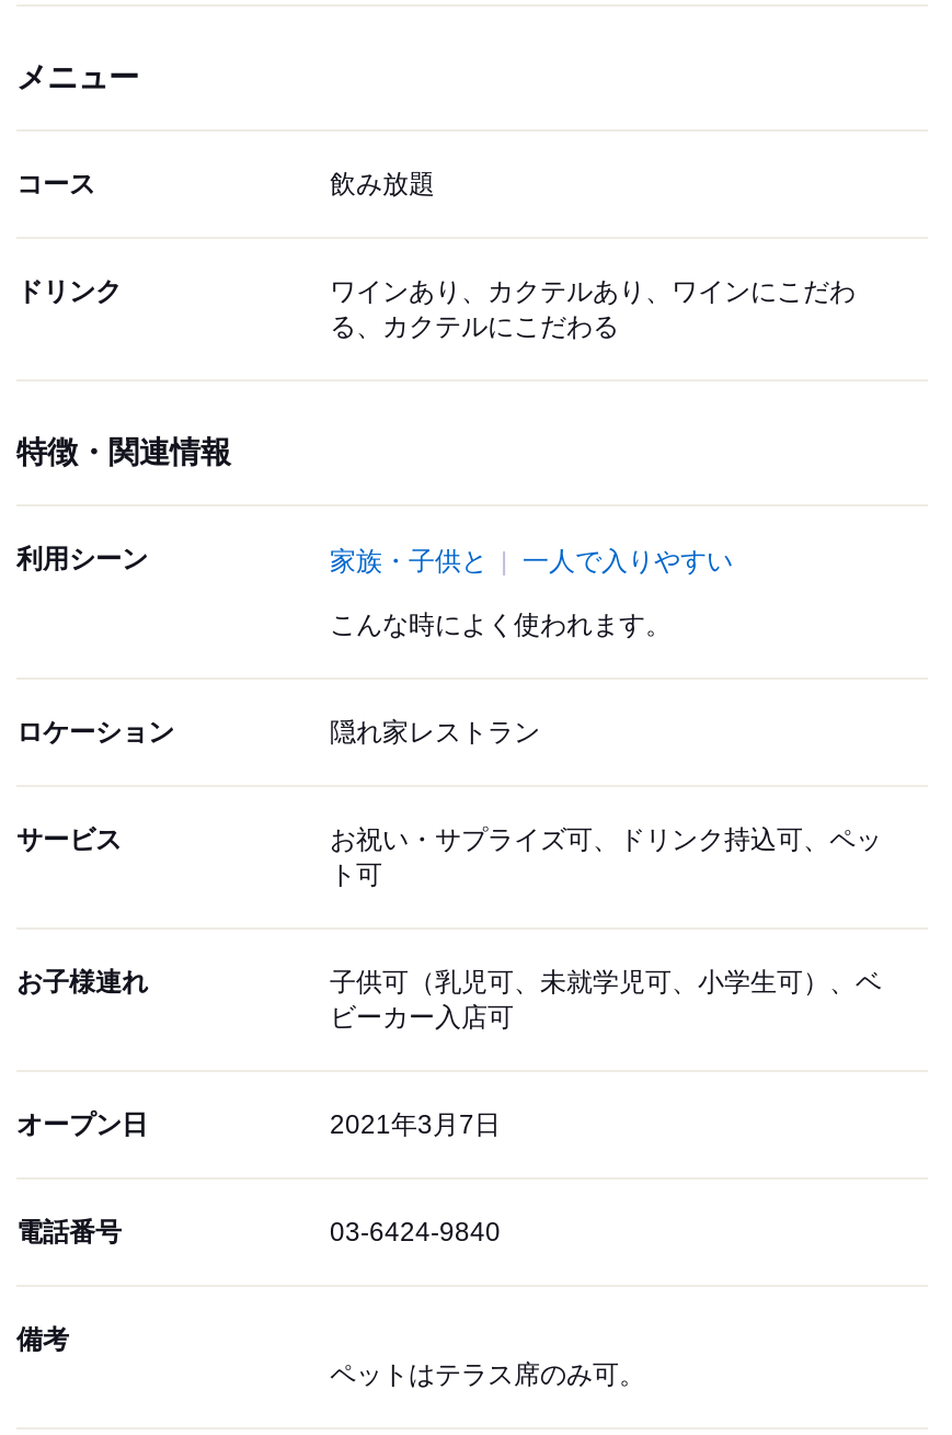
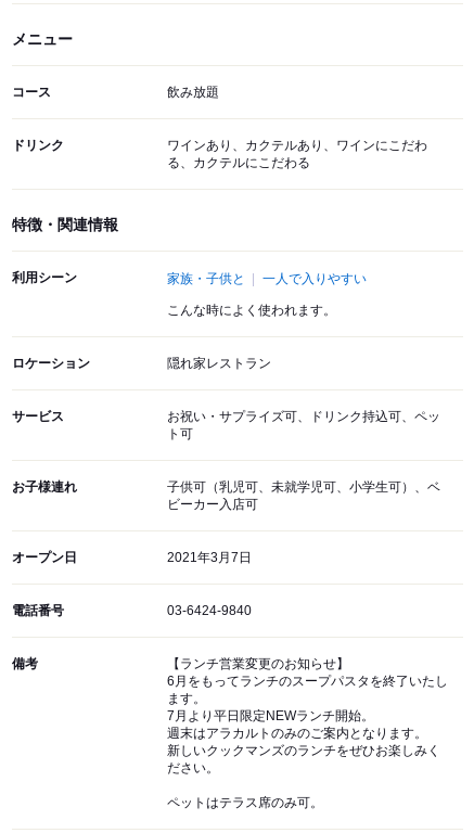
+ 【ランチ営業変更のお知らせ】
+ 6月をもってランチのスープパスタを終了いたし
+ ます。
+ 7月より平日限定NEWランチ開始。
+ 週末はアラカルトのみのご案内となります。
+ 新しいクックマンズのランチをぜひお楽しみく
+ ださい。
